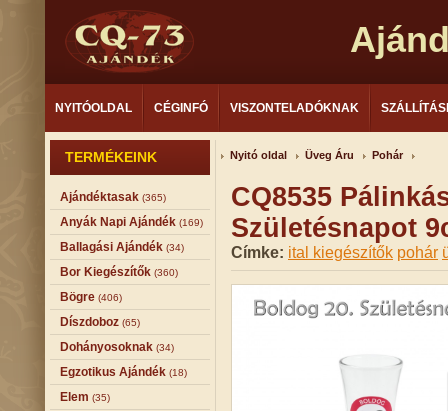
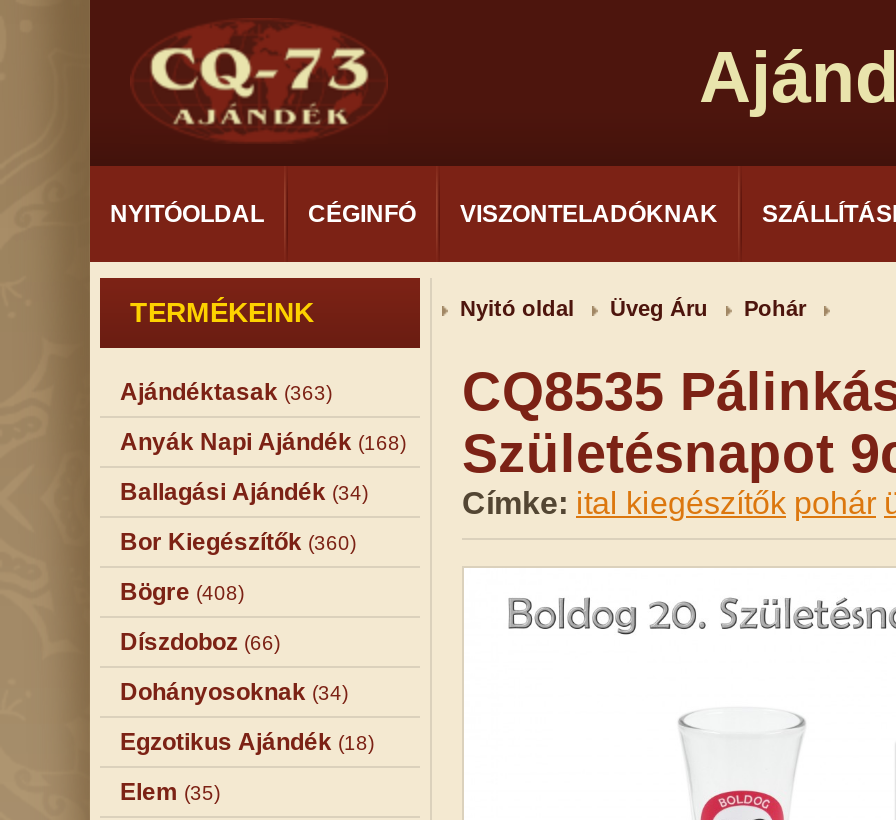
- Ajándéktasak (365)
+ Ajándéktasak (363)

- Anyák Napi Ajándék (169)
+ Anyák Napi Ajándék (168)

- Bögre (406)
+ Bögre (408)

- Díszdoboz (65)
+ Díszdoboz (66)
